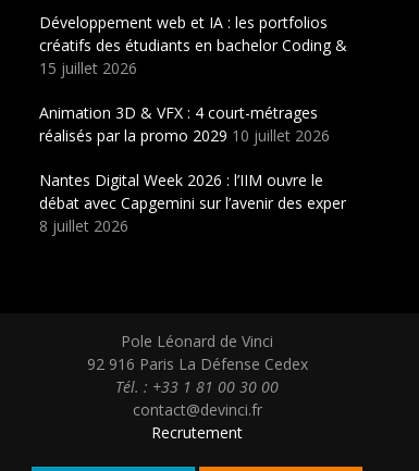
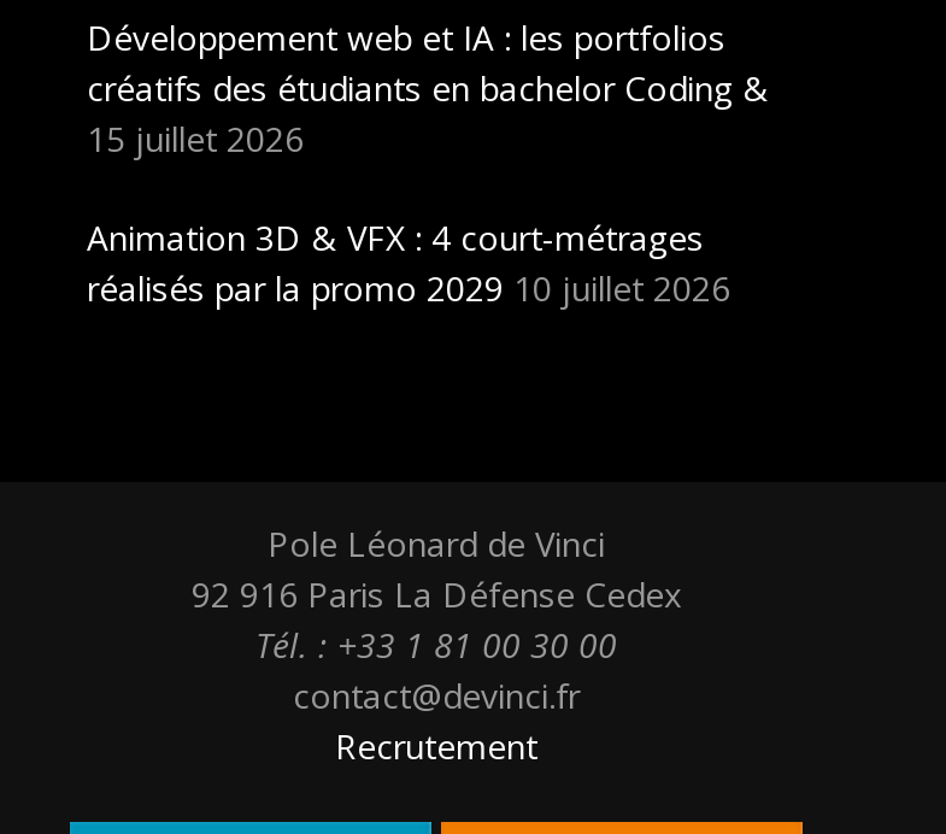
- Nantes Digital Week 2026 : l’IIM ouvre le
- débat avec Capgemini sur l’avenir des exper
- 8 juillet 2026
